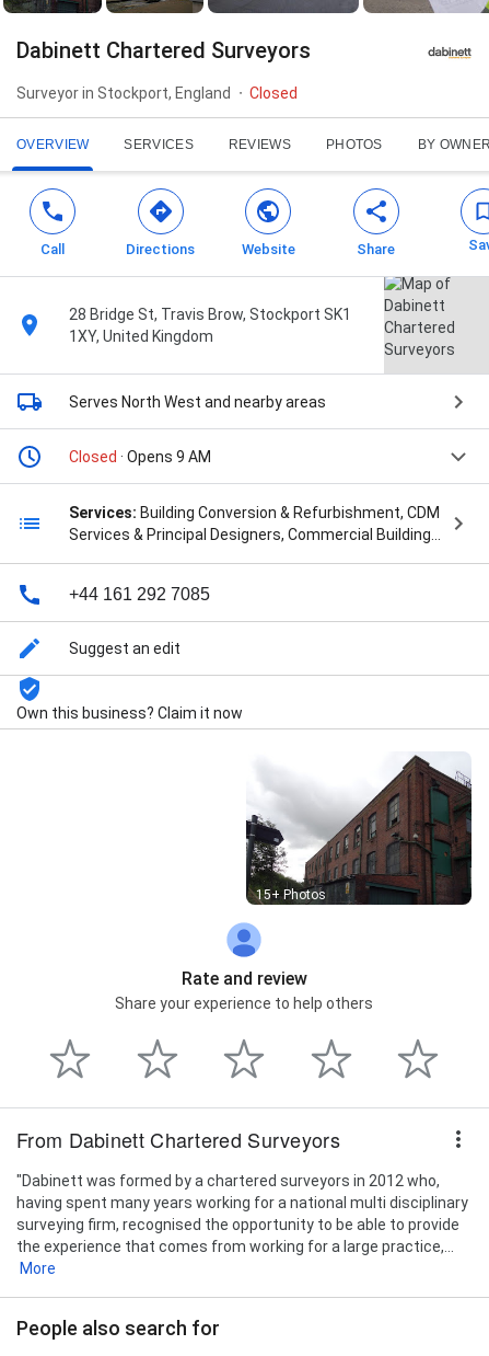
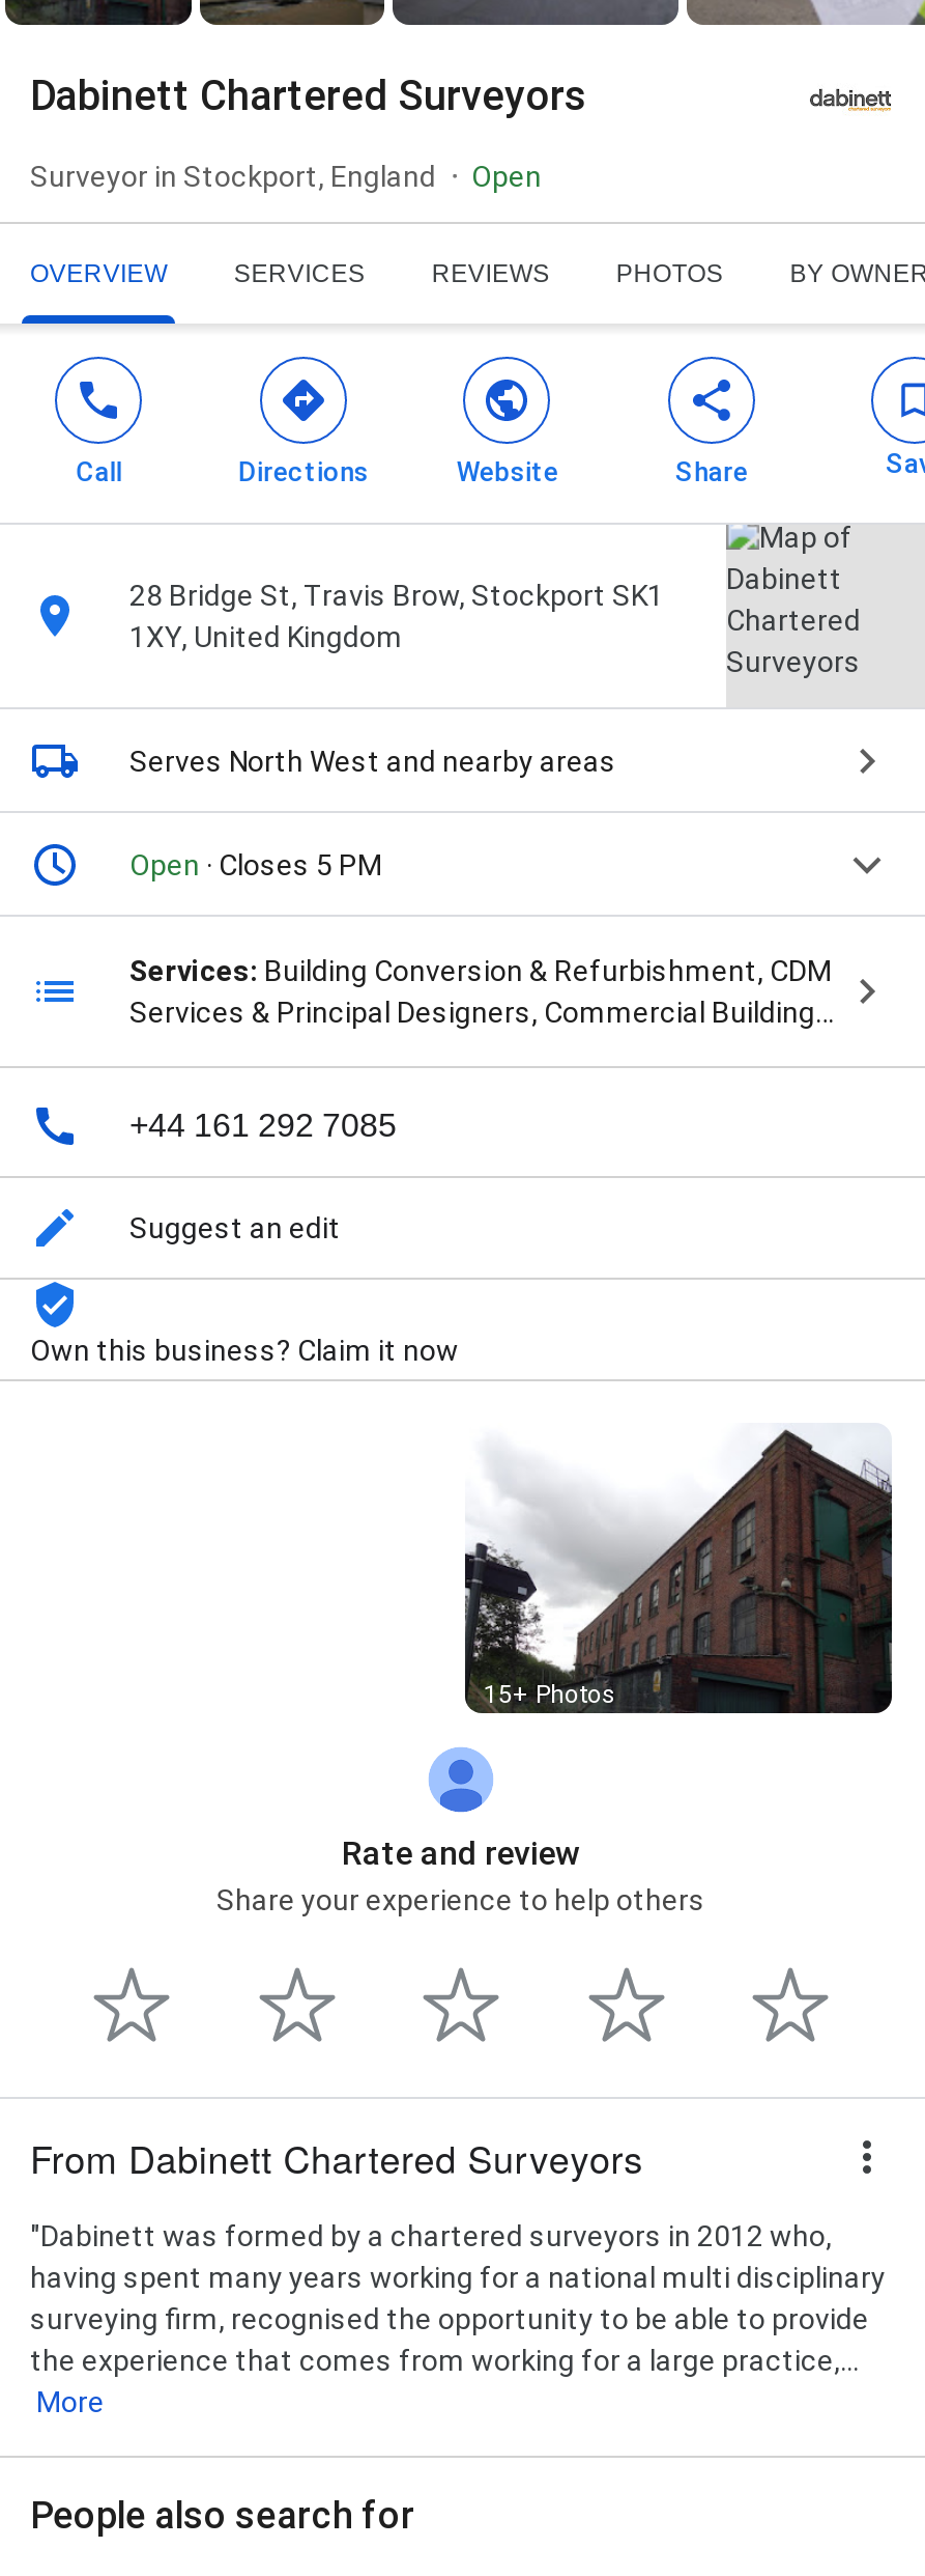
- Closed
+ Open

- Closed · Opens 9 AM
+ Open · Closes 5 PM
